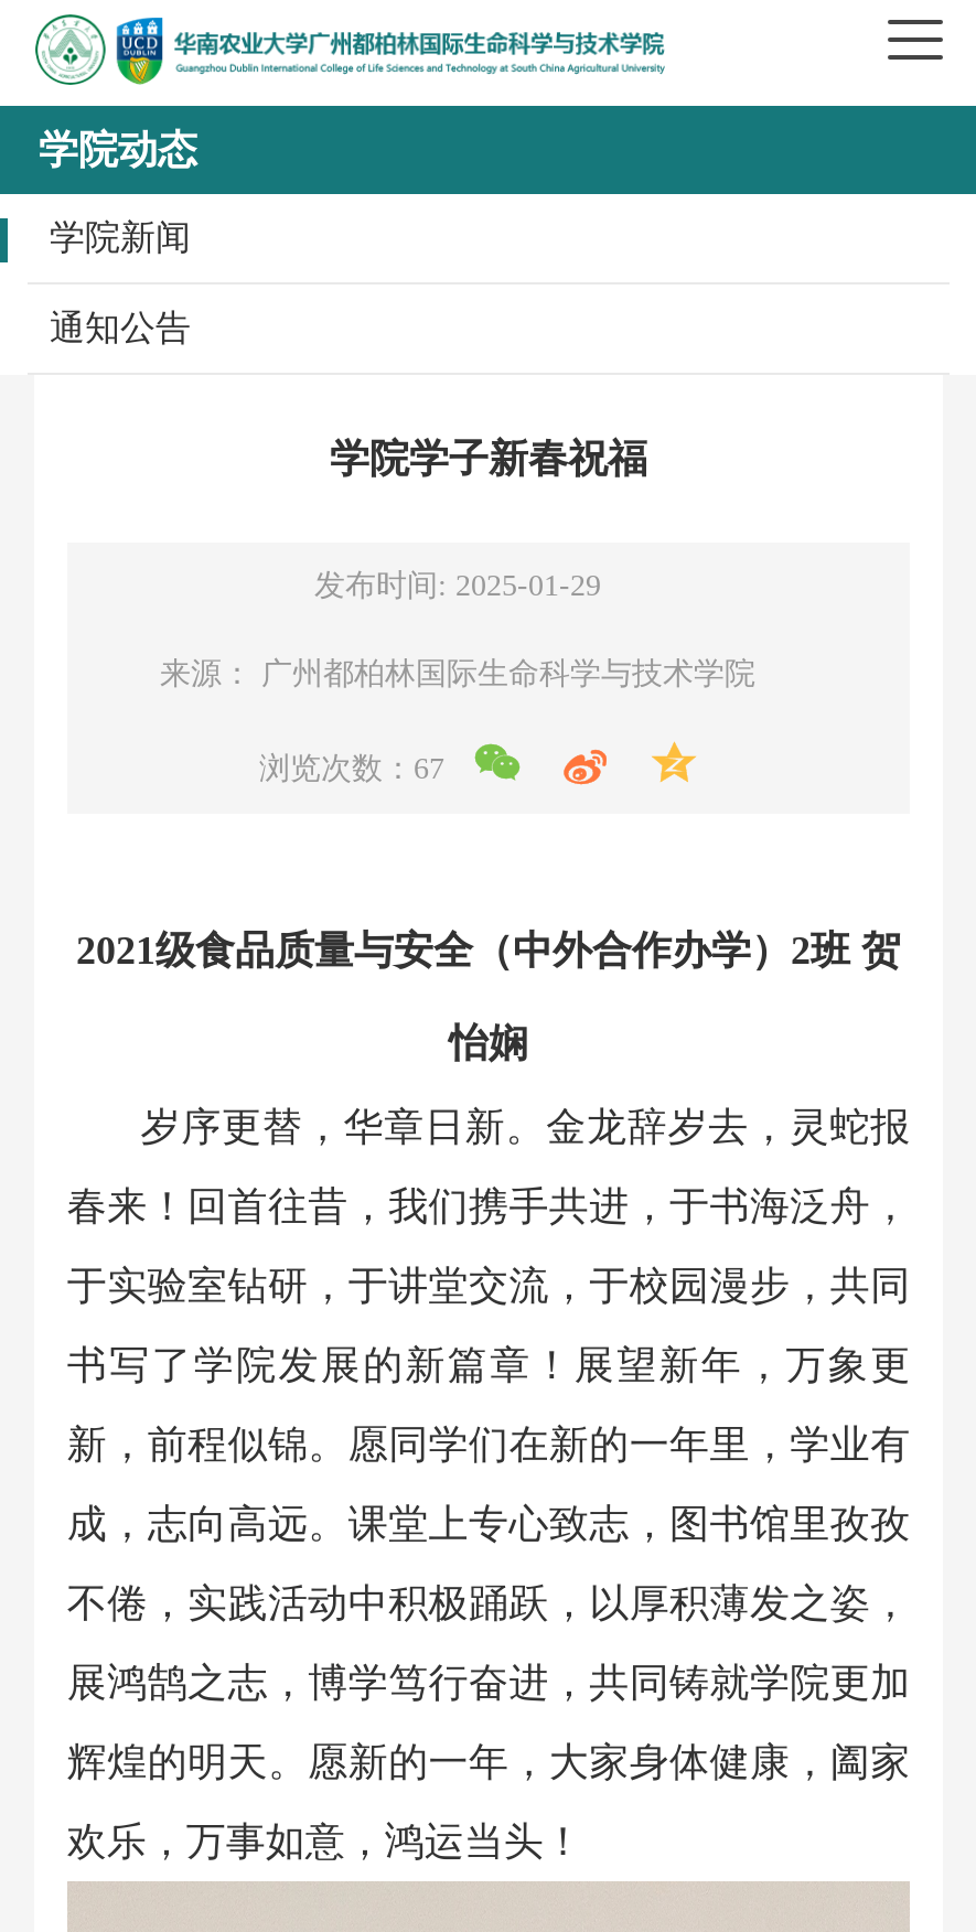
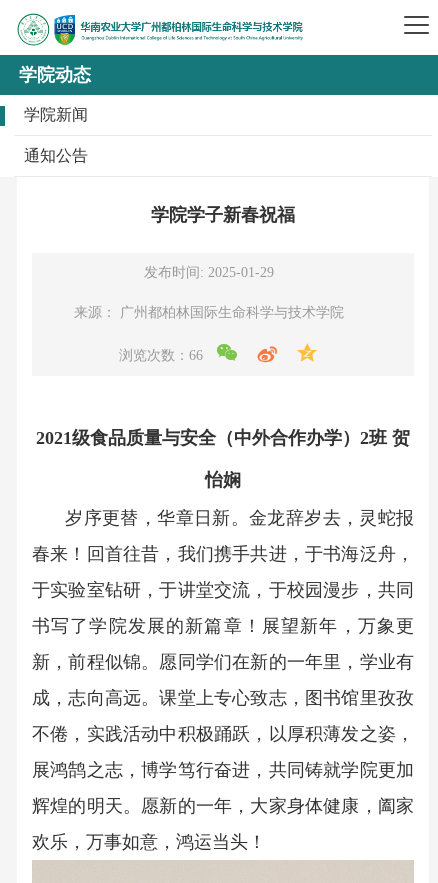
- 浏览次数：67
+ 浏览次数：66
